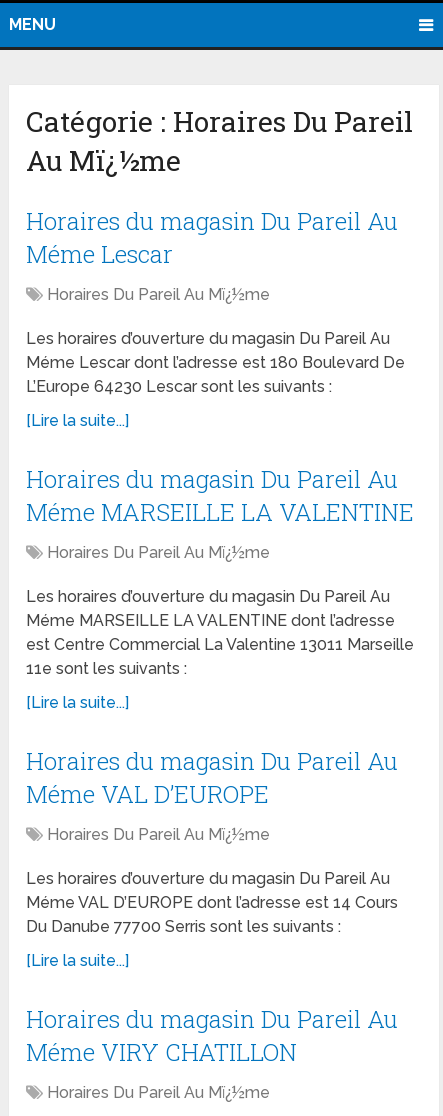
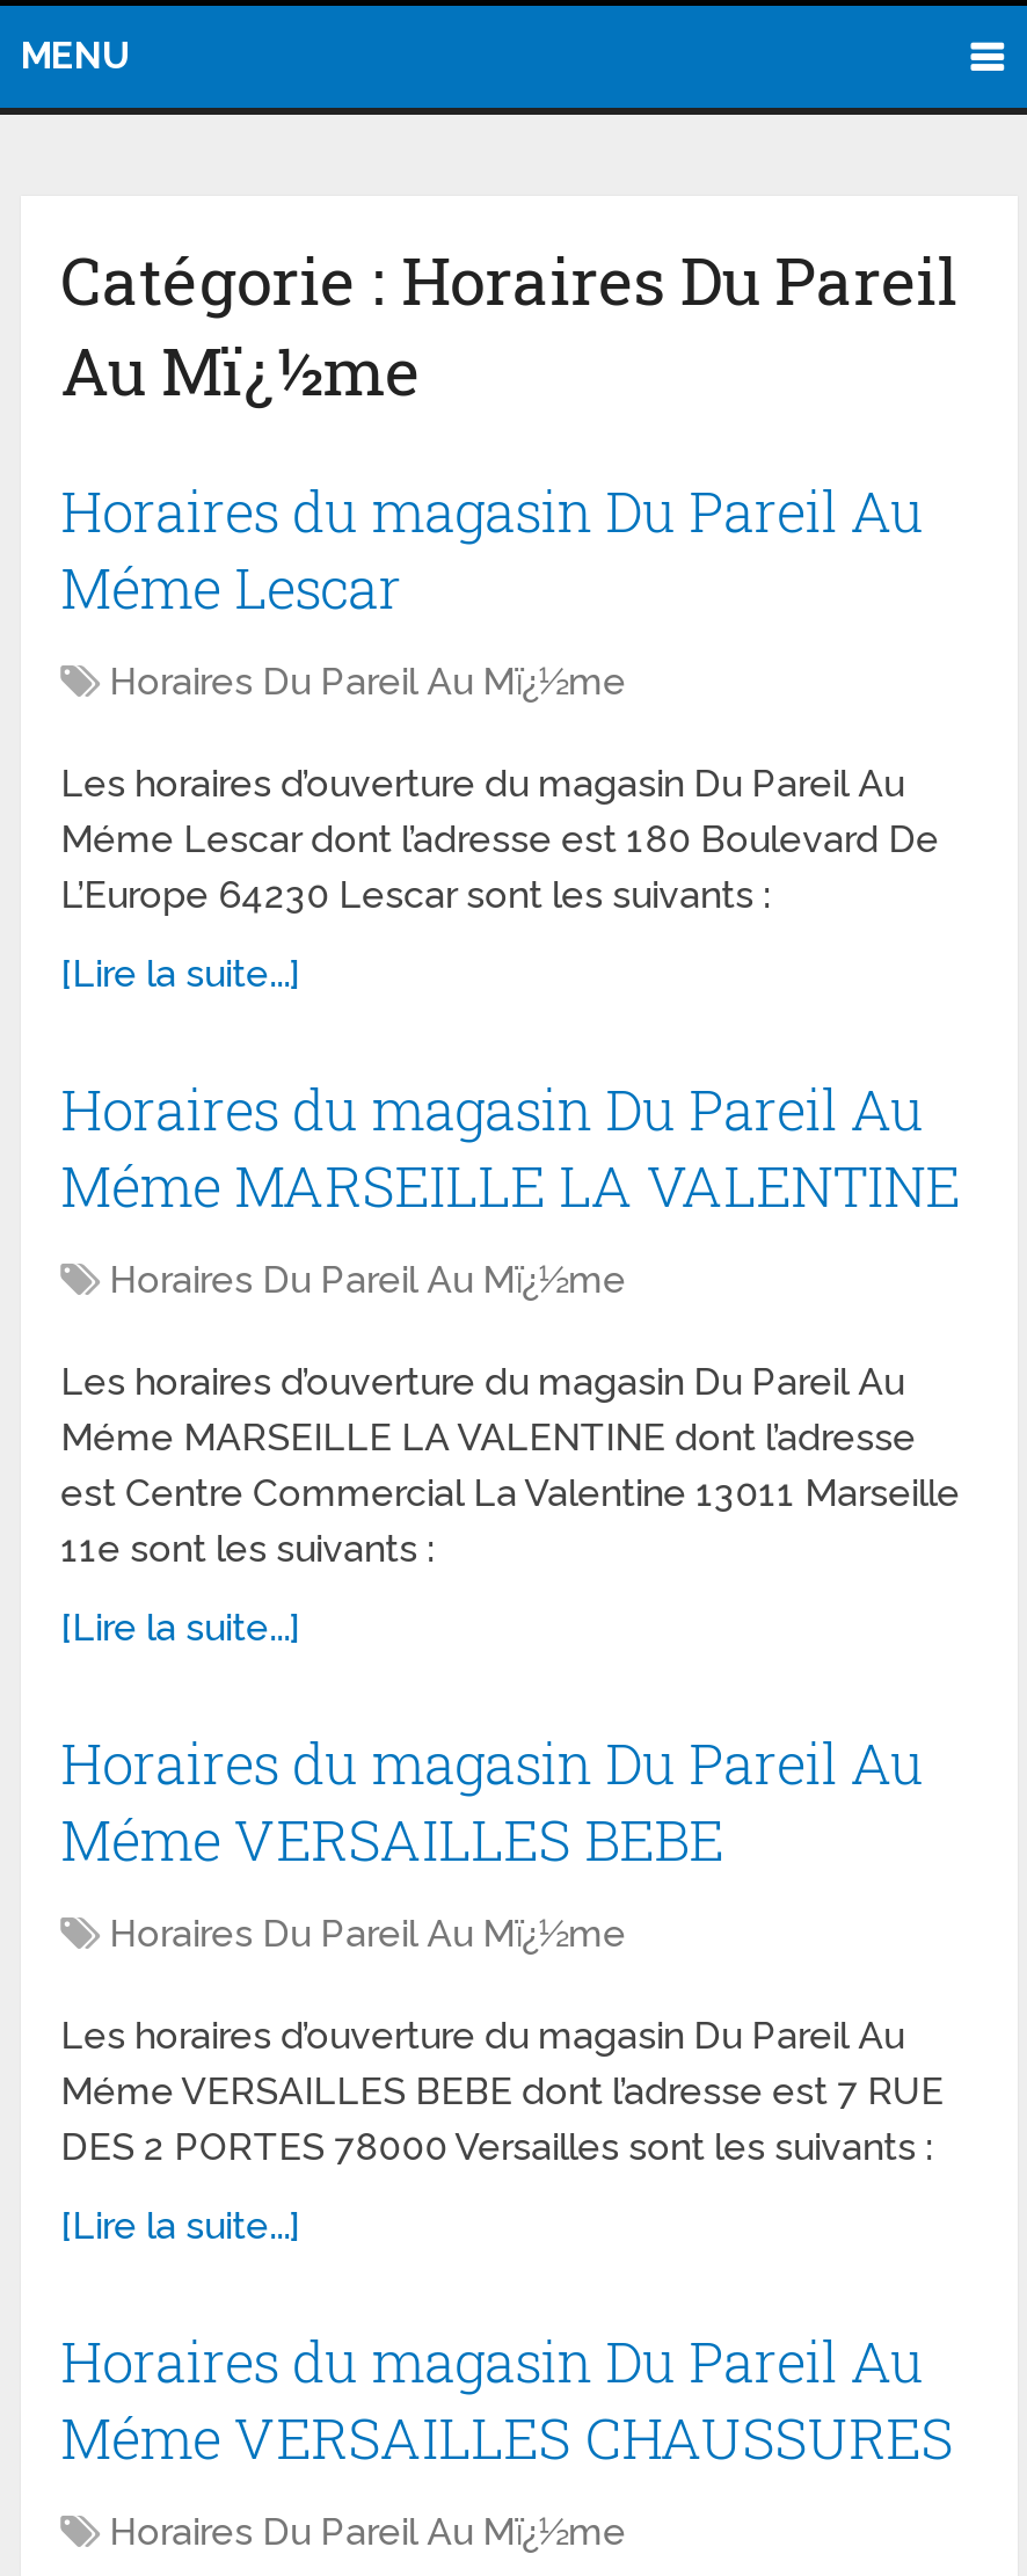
- Méme VAL D’EUROPE
+ Méme VERSAILLES BEBE

- Méme VAL D’EUROPE dont l’adresse est 14 Cours
- Du Danube 77700 Serris sont les suivants :
+ Méme VERSAILLES BEBE dont l’adresse est 7 RUE
+ DES 2 PORTES 78000 Versailles sont les suivants :

- Méme VIRY CHATILLON
+ Méme VERSAILLES CHAUSSURES
